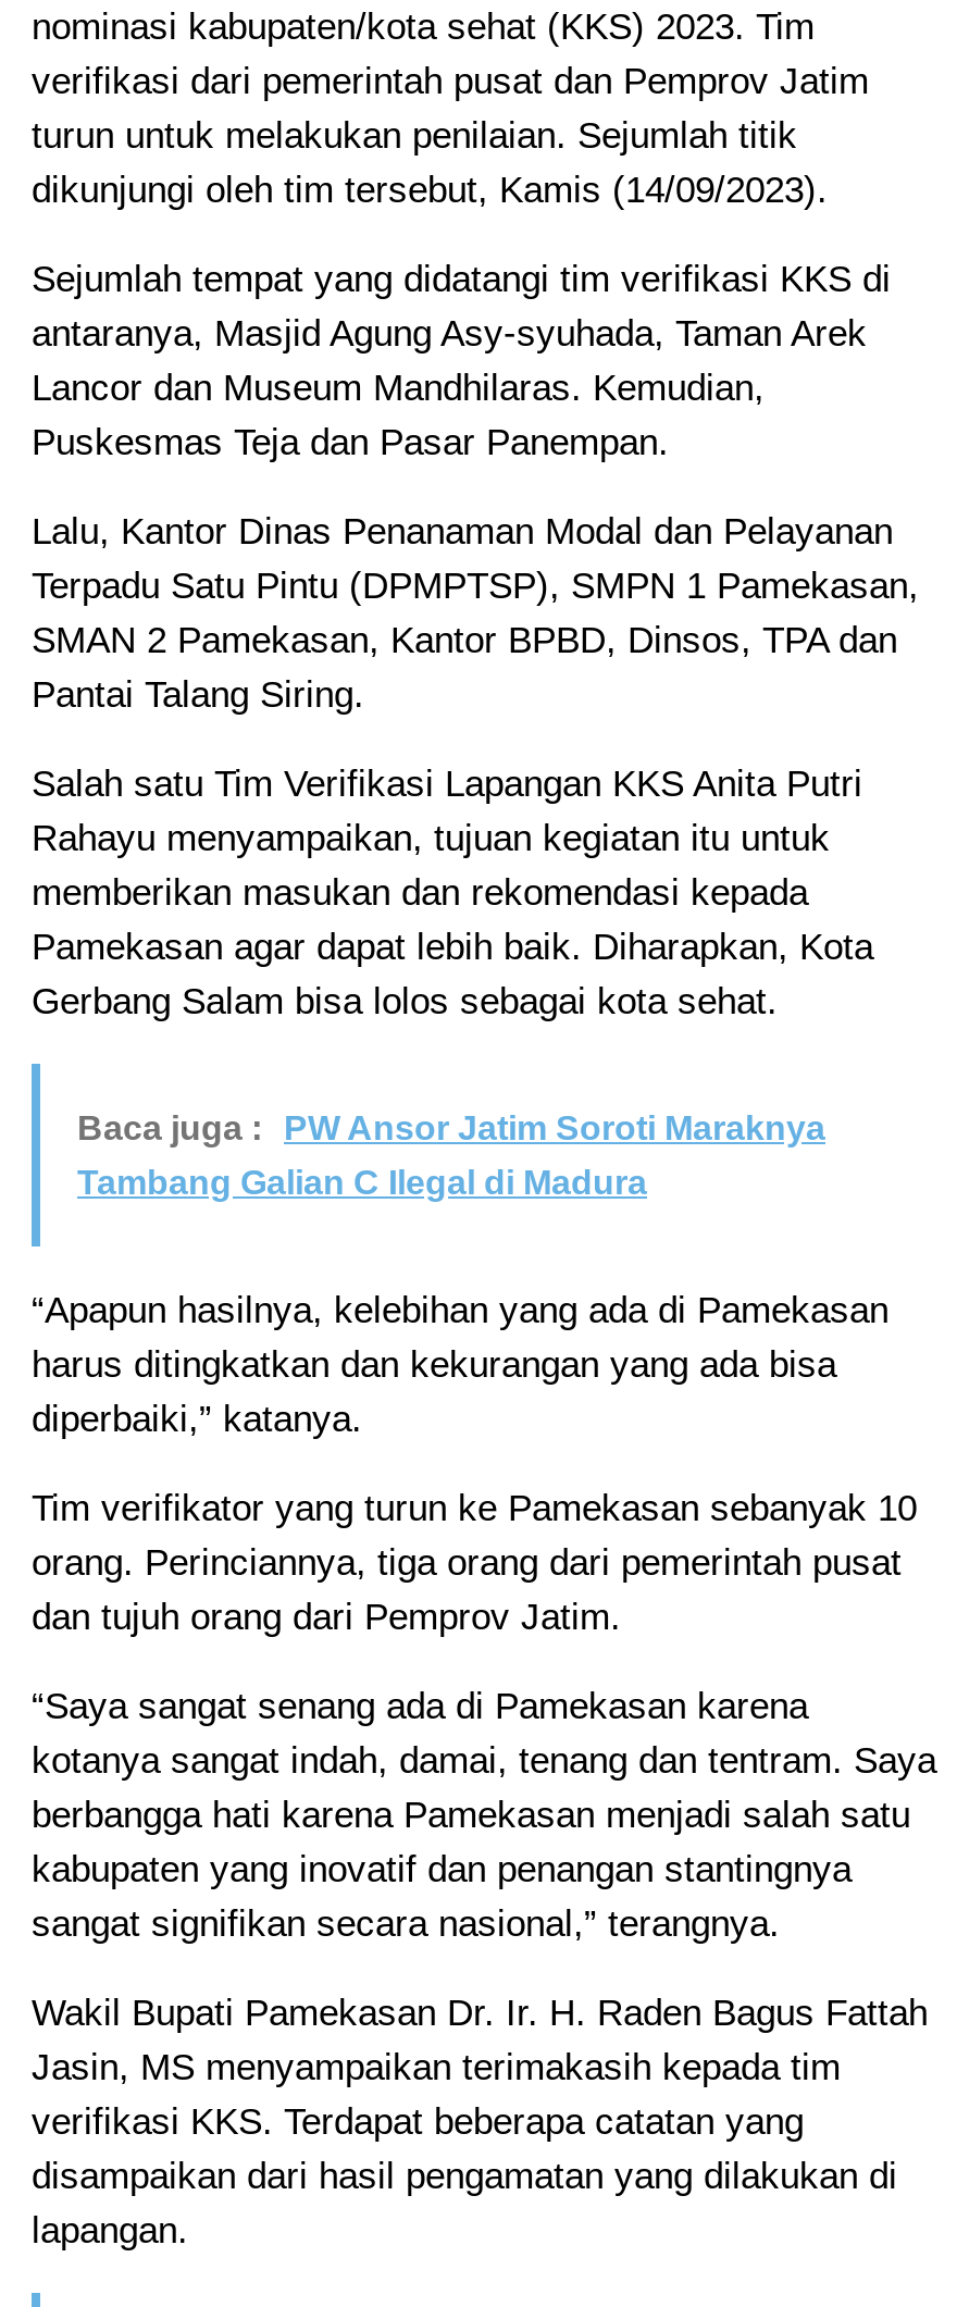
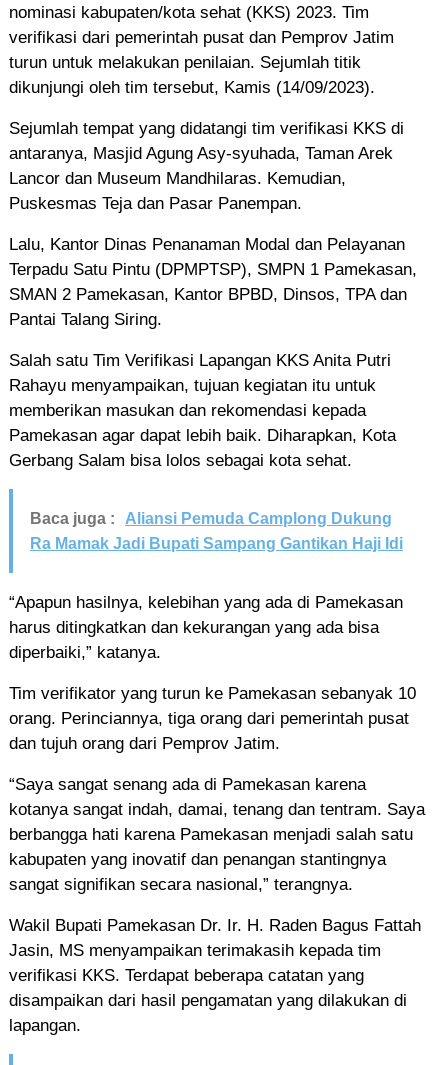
- Baca juga : PW Ansor Jatim Soroti Maraknya
+ Baca juga : Aliansi Pemuda Camplong Dukung

- Tambang Galian C Ilegal di Madura
+ Ra Mamak Jadi Bupati Sampang Gantikan Haji Idi
